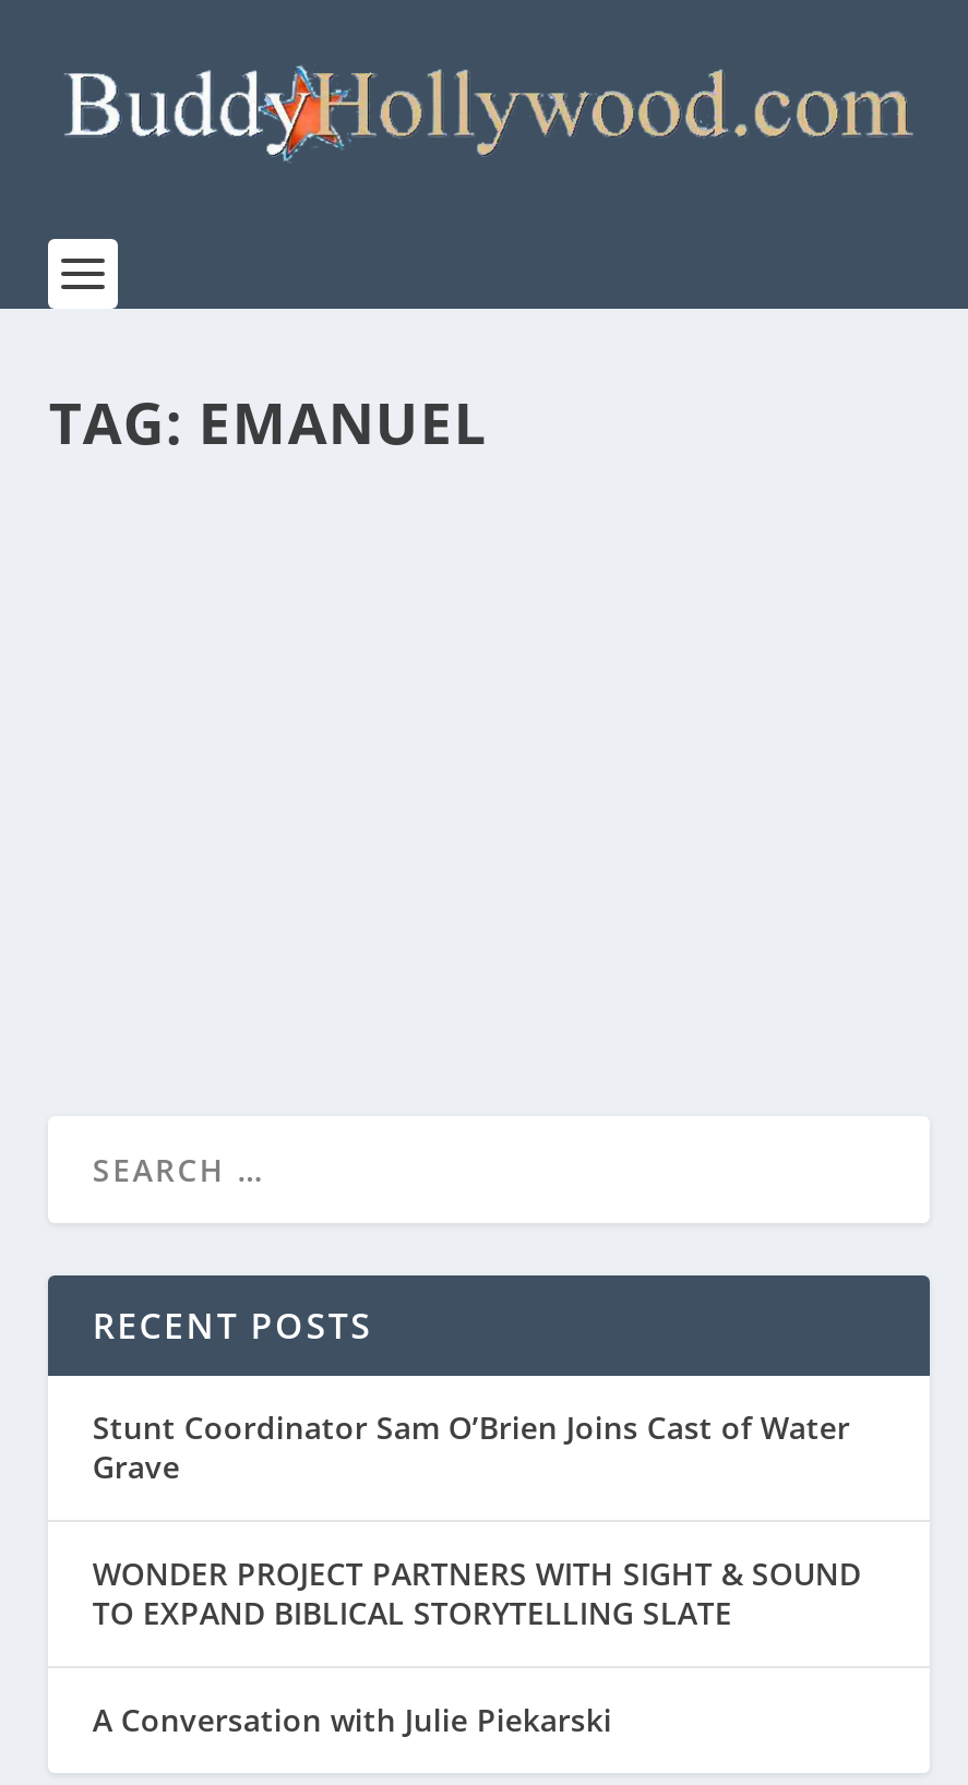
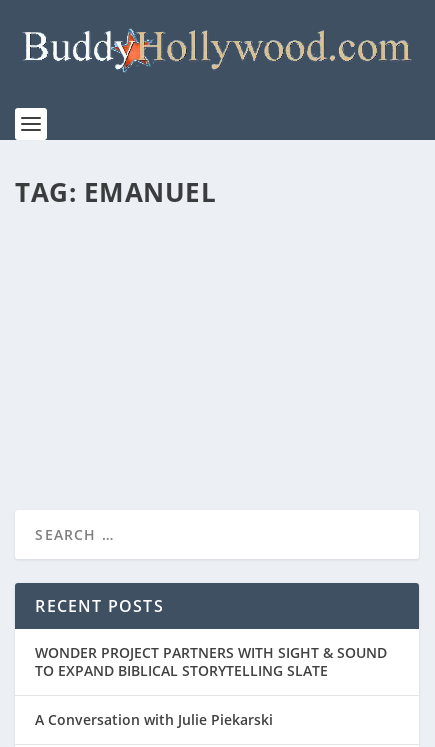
- Stunt Coordinator Sam O’Brien Joins Cast of Water
- Grave
